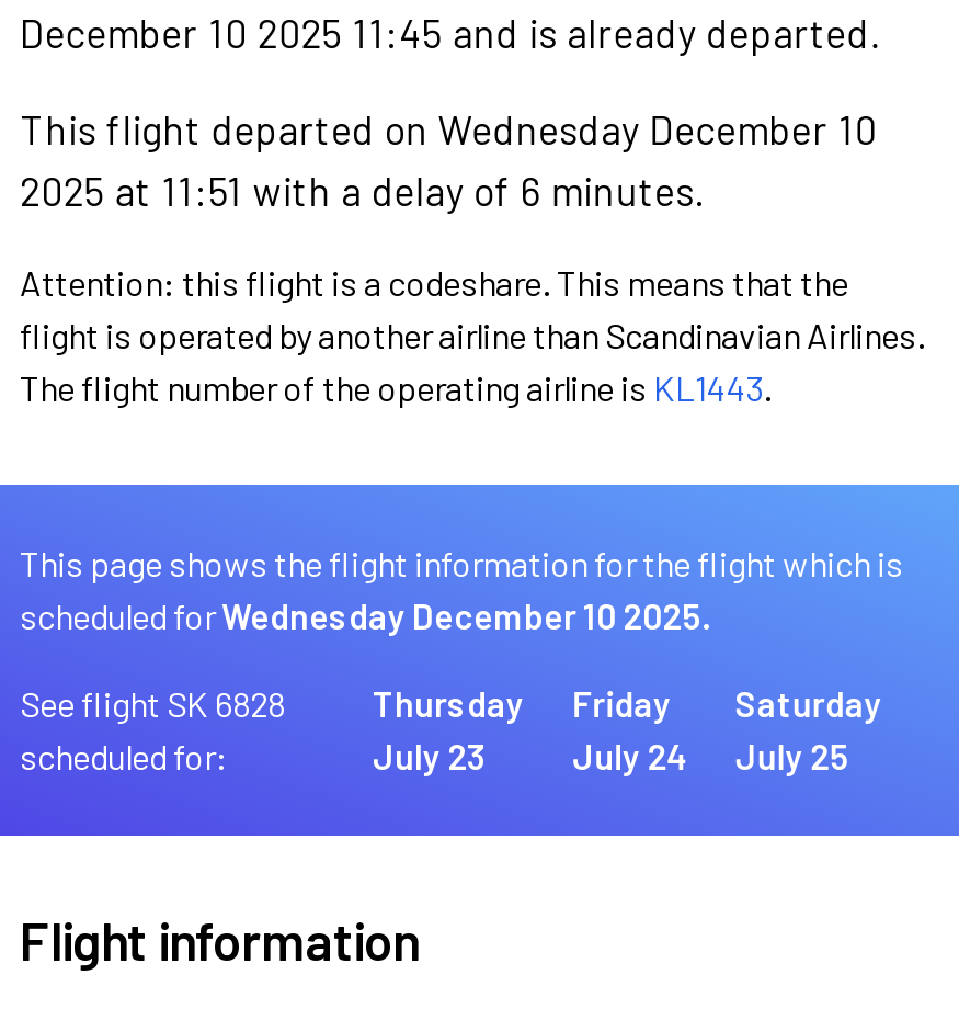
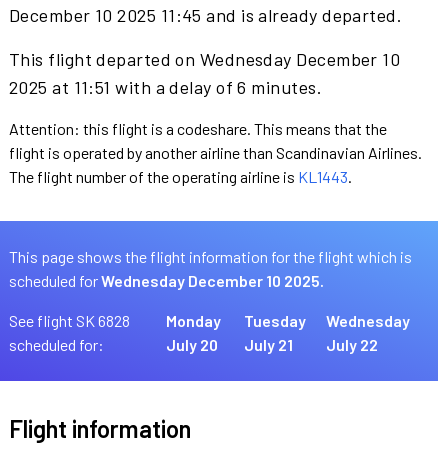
- Thursday
- July 23
+ Monday
+ July 20

- Friday
- July 24
+ Tuesday
+ July 21

- Saturday
- July 25
+ Wednesday
+ July 22
